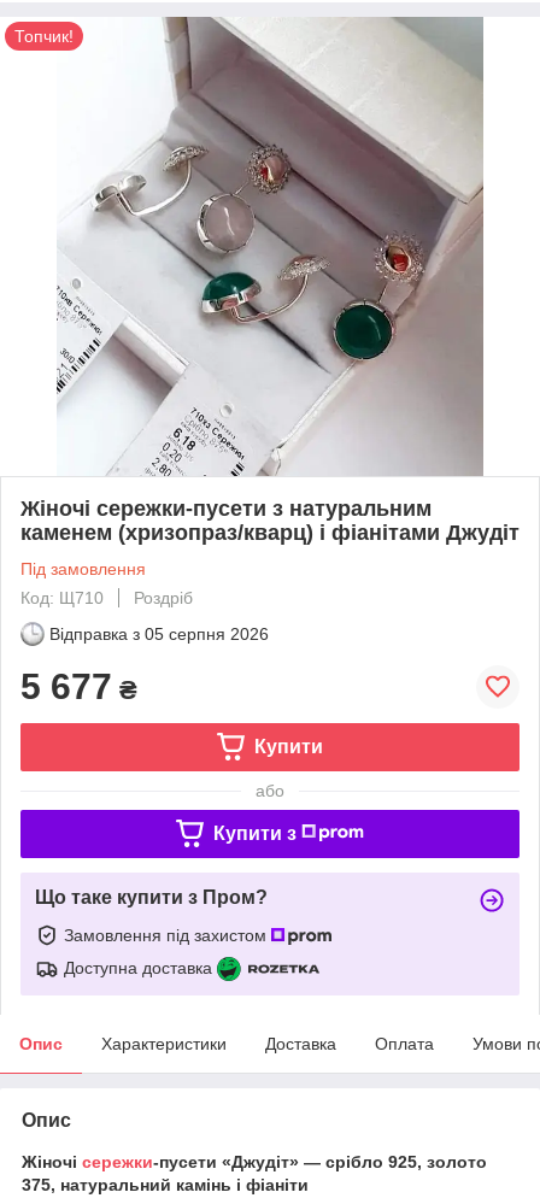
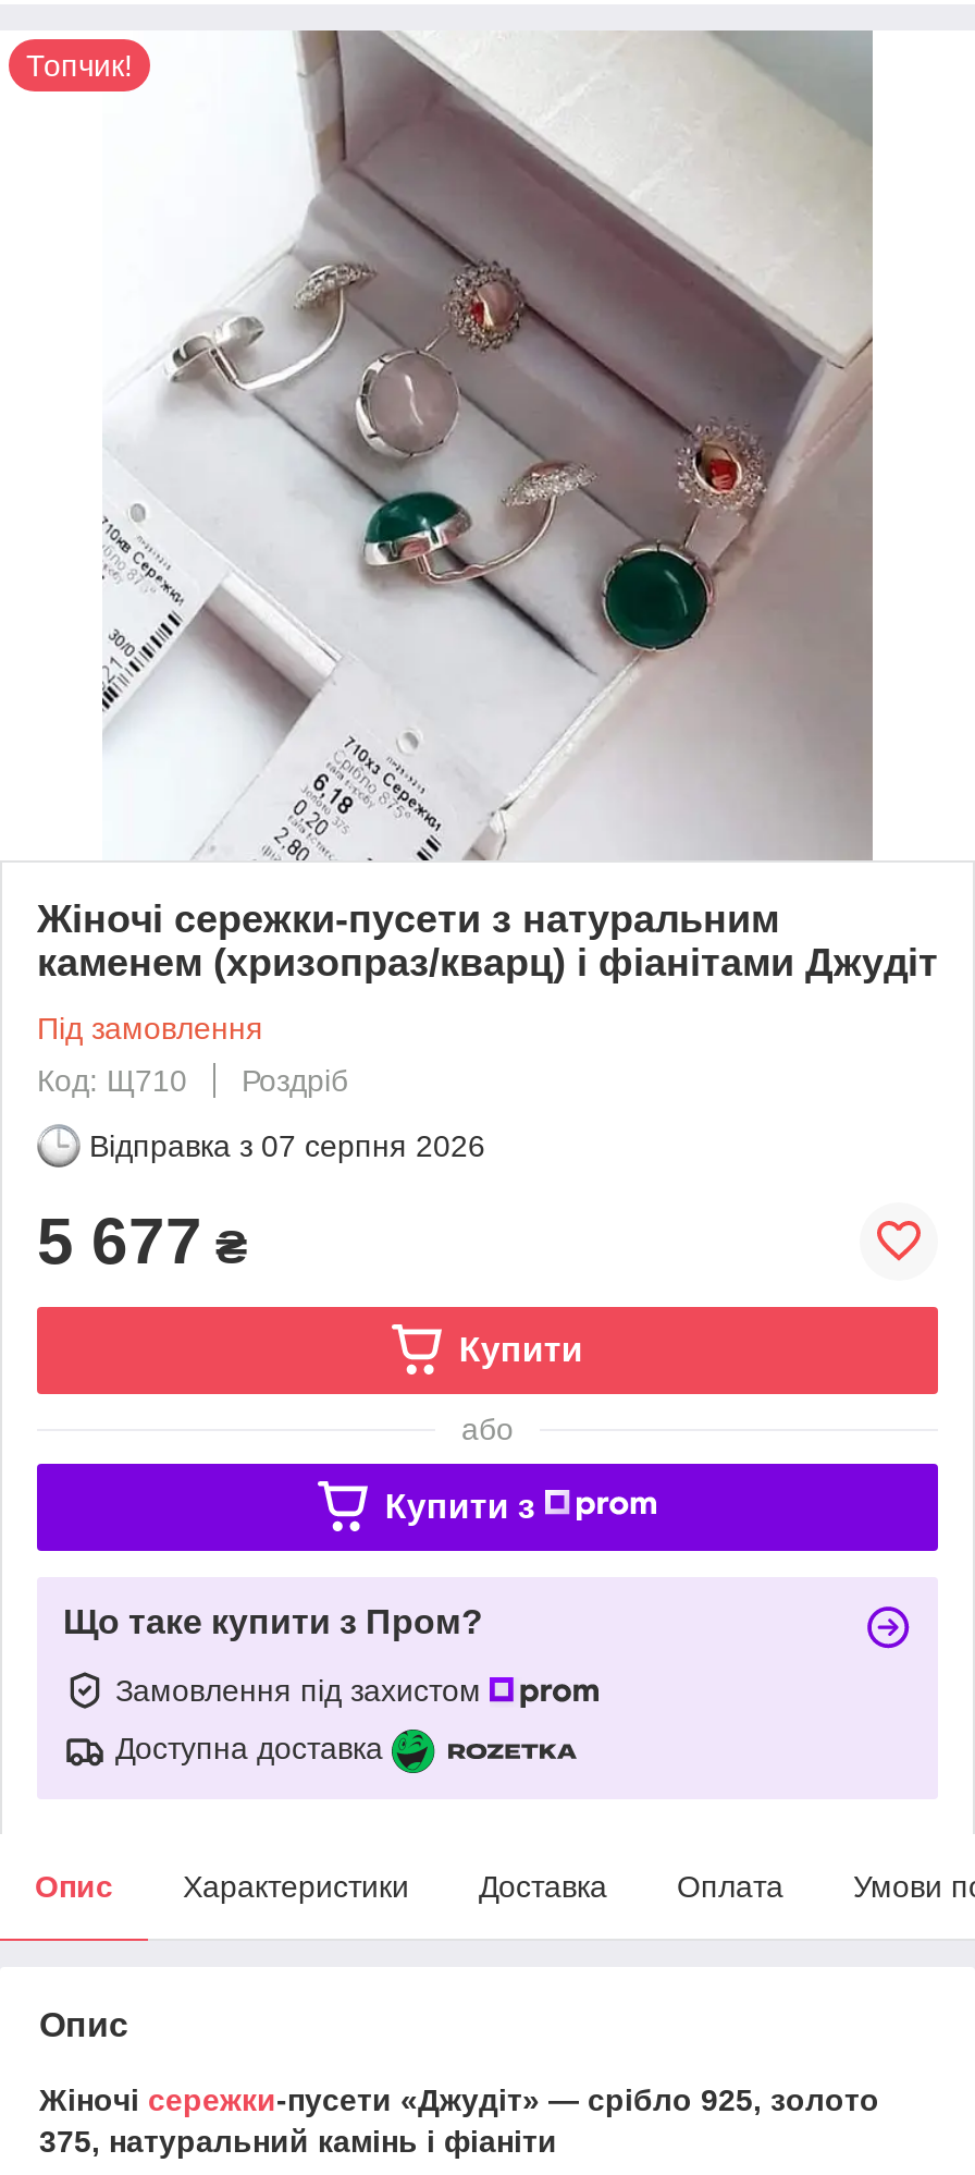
- Відправка з 05 серпня 2026
+ Відправка з 07 серпня 2026
